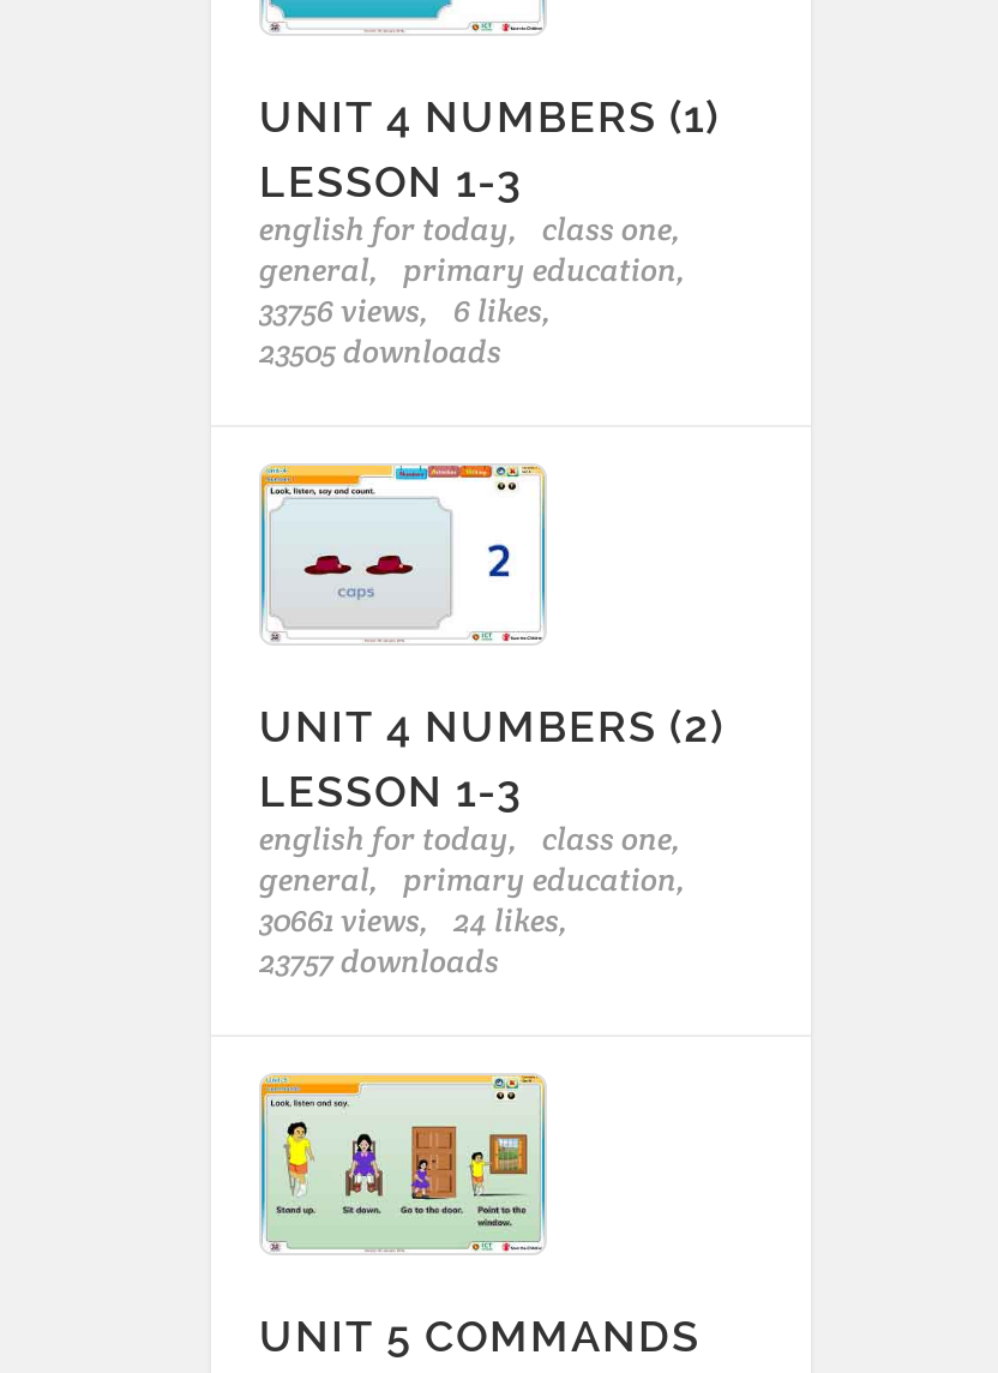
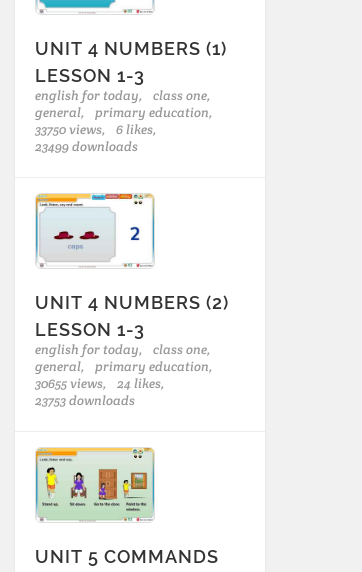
- 33756 views, 6 likes,
+ 33750 views, 6 likes,

- 23505 downloads
+ 23499 downloads

- 30661 views, 24 likes,
+ 30655 views, 24 likes,

- 23757 downloads
+ 23753 downloads
